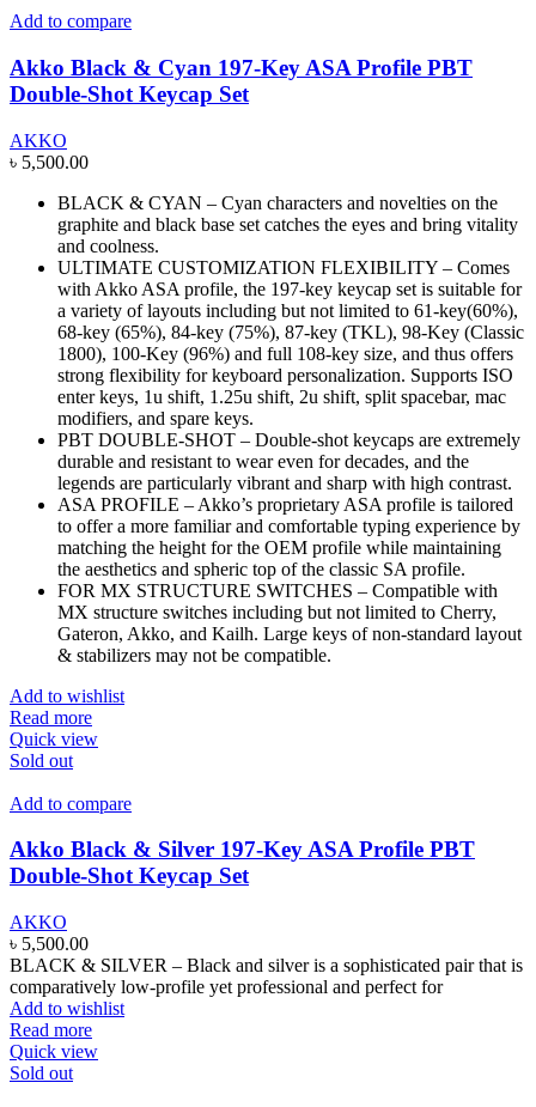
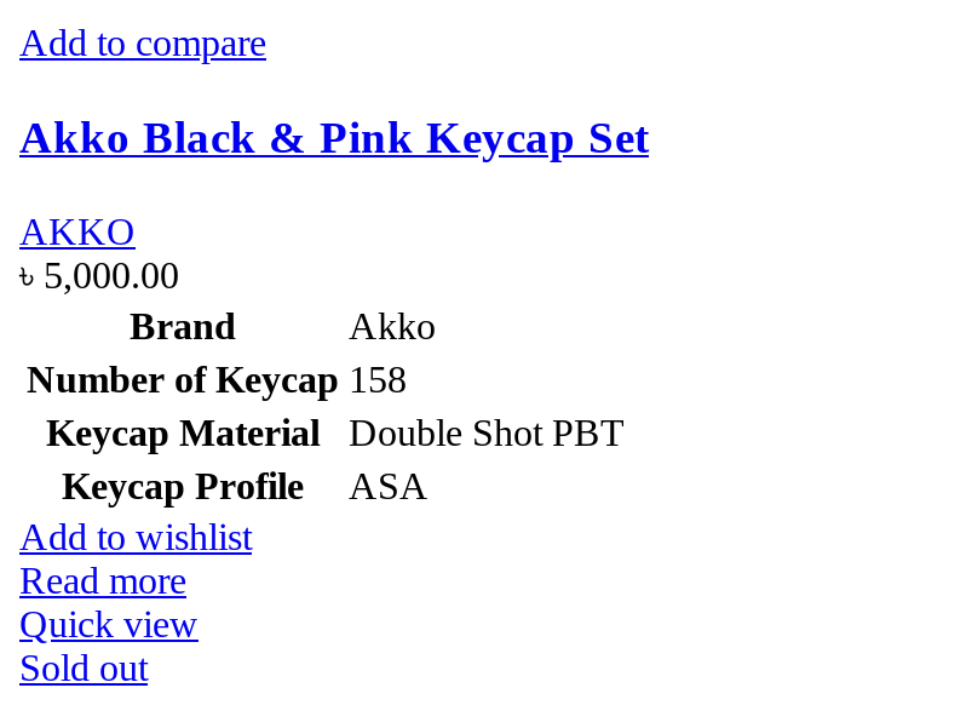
- Akko Black & Cyan 197-Key ASA Profile PBT
- Double-Shot Keycap Set
+ Akko Black & Pink Keycap Set

- ৳ 5,500.00
- BLACK & CYAN – Cyan characters and novelties on the
- graphite and black base set catches the eyes and bring vitality
- and coolness.
- ULTIMATE CUSTOMIZATION FLEXIBILITY – Comes
- with Akko ASA profile, the 197-key keycap set is suitable for
- a variety of layouts including but not limited to 61-key(60%),
- 68-key (65%), 84-key (75%), 87-key (TKL), 98-Key (Classic
- 1800), 100-Key (96%) and full 108-key size, and thus offers
- strong flexibility for keyboard personalization. Supports ISO
- enter keys, 1u shift, 1.25u shift, 2u shift, split spacebar, mac
- modifiers, and spare keys.
- PBT DOUBLE-SHOT – Double-shot keycaps are extremely
- durable and resistant to wear even for decades, and the
- legends are particularly vibrant and sharp with high contrast.
- ASA PROFILE – Akko’s proprietary ASA profile is tailored
- to offer a more familiar and comfortable typing experience by
- matching the height for the OEM profile while maintaining
- the aesthetics and spheric top of the classic SA profile.
- FOR MX STRUCTURE SWITCHES – Compatible with
- MX structure switches including but not limited to Cherry,
- Gateron, Akko, and Kailh. Large keys of non-standard layout
- & stabilizers may not be compatible.
- Add to wishlist
- Read more
- Quick view
- Sold out
- Add to compare
- Akko Black & Silver 197-Key ASA Profile PBT
- Double-Shot Keycap Set
- AKKO
- ৳ 5,500.00
- BLACK & SILVER – Black and silver is a sophisticated pair that is
- comparatively low-profile yet professional and perfect for
+ ৳ 5,000.00
+ Brand
+ Akko
+ Number of Keycap 158
+ Keycap Material
+ Double Shot PBT
+ Keycap Profile
+ ASA
